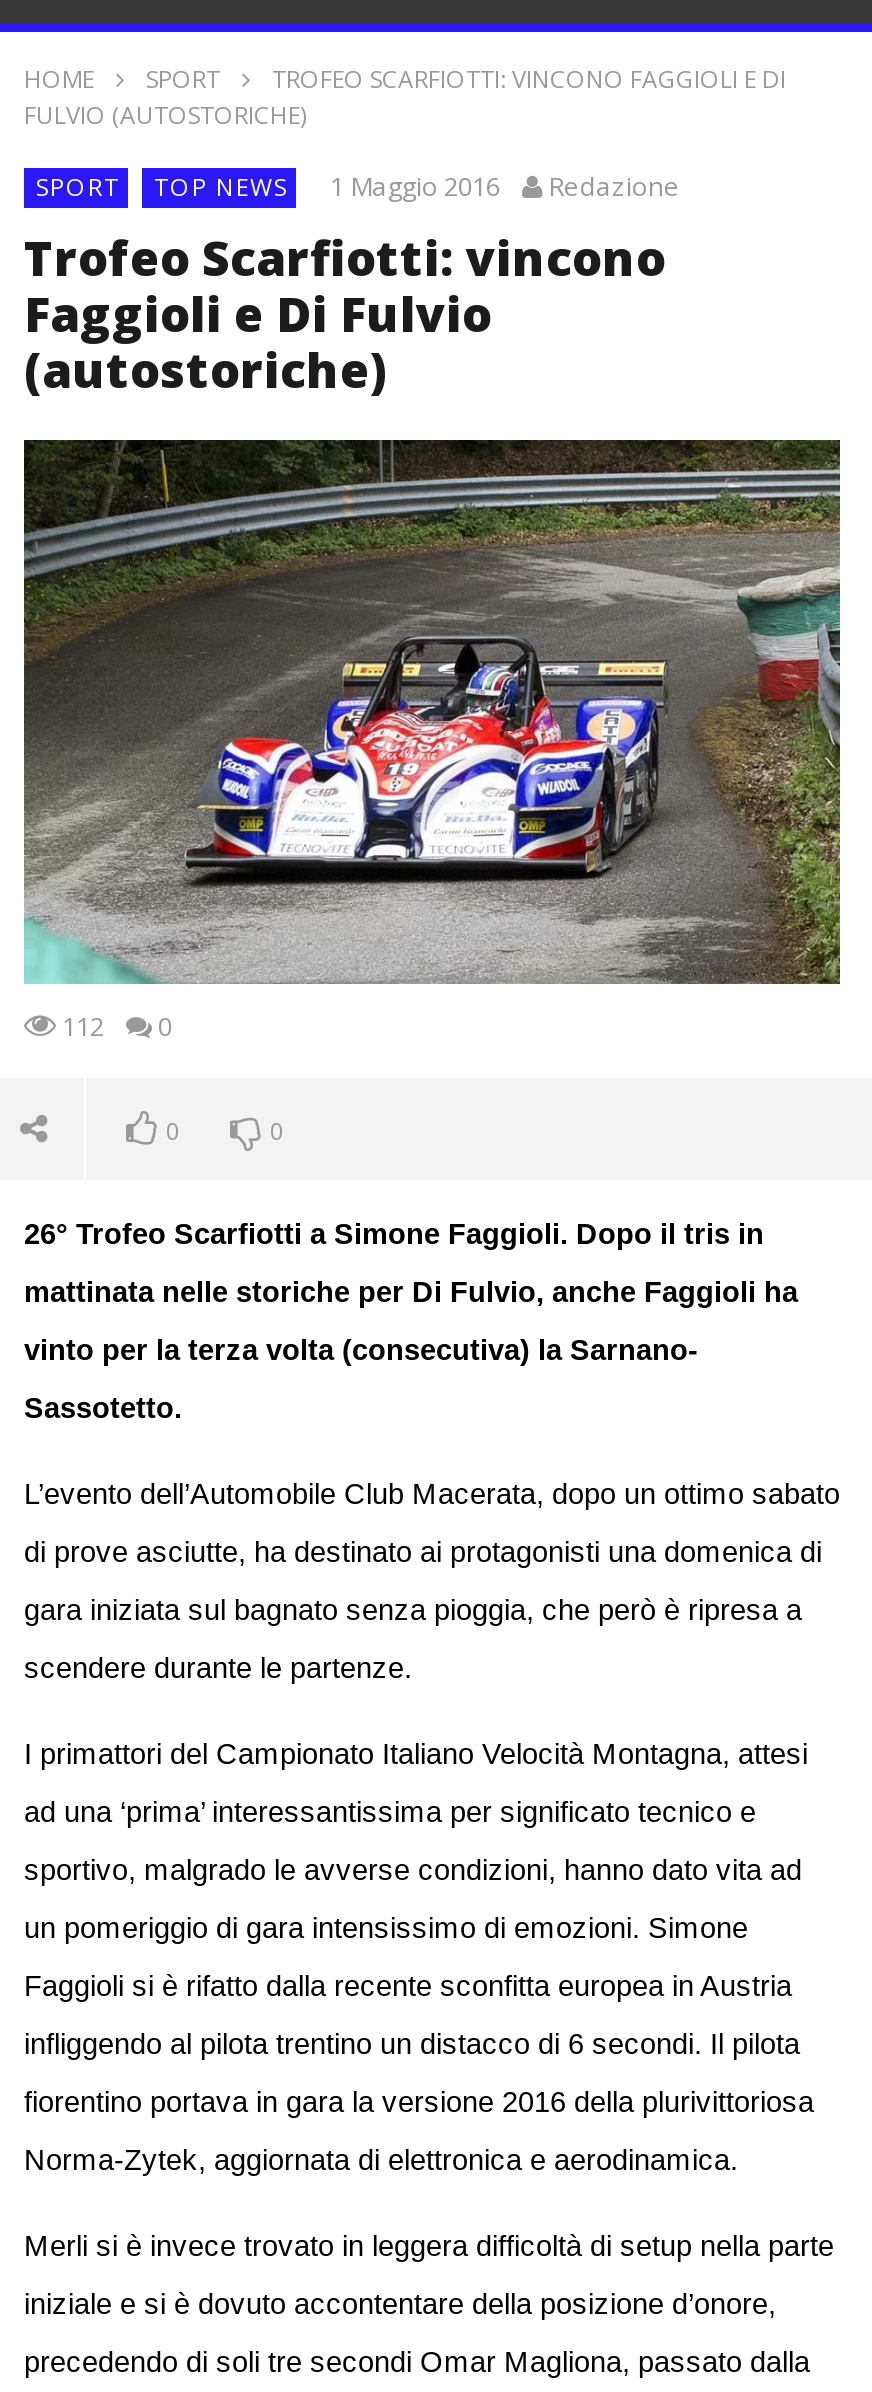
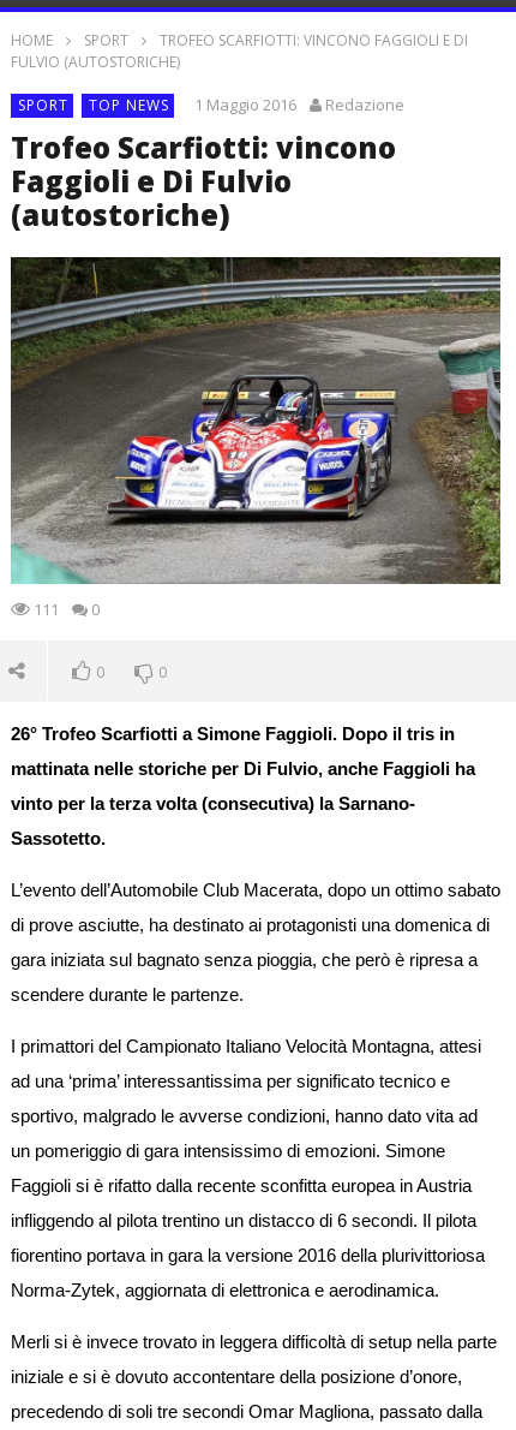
- 112 0
+ 111 0
